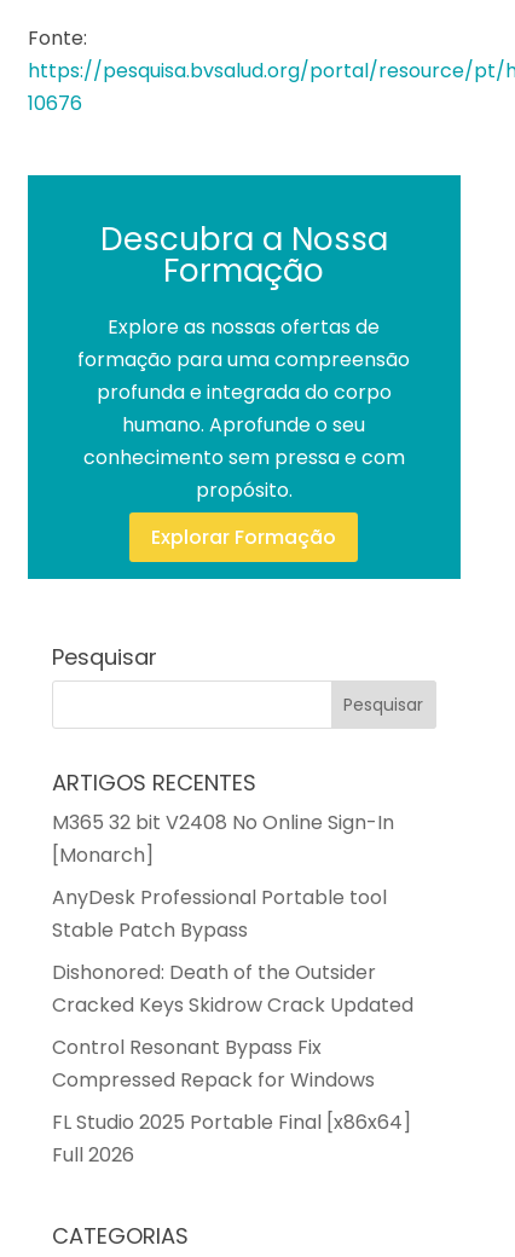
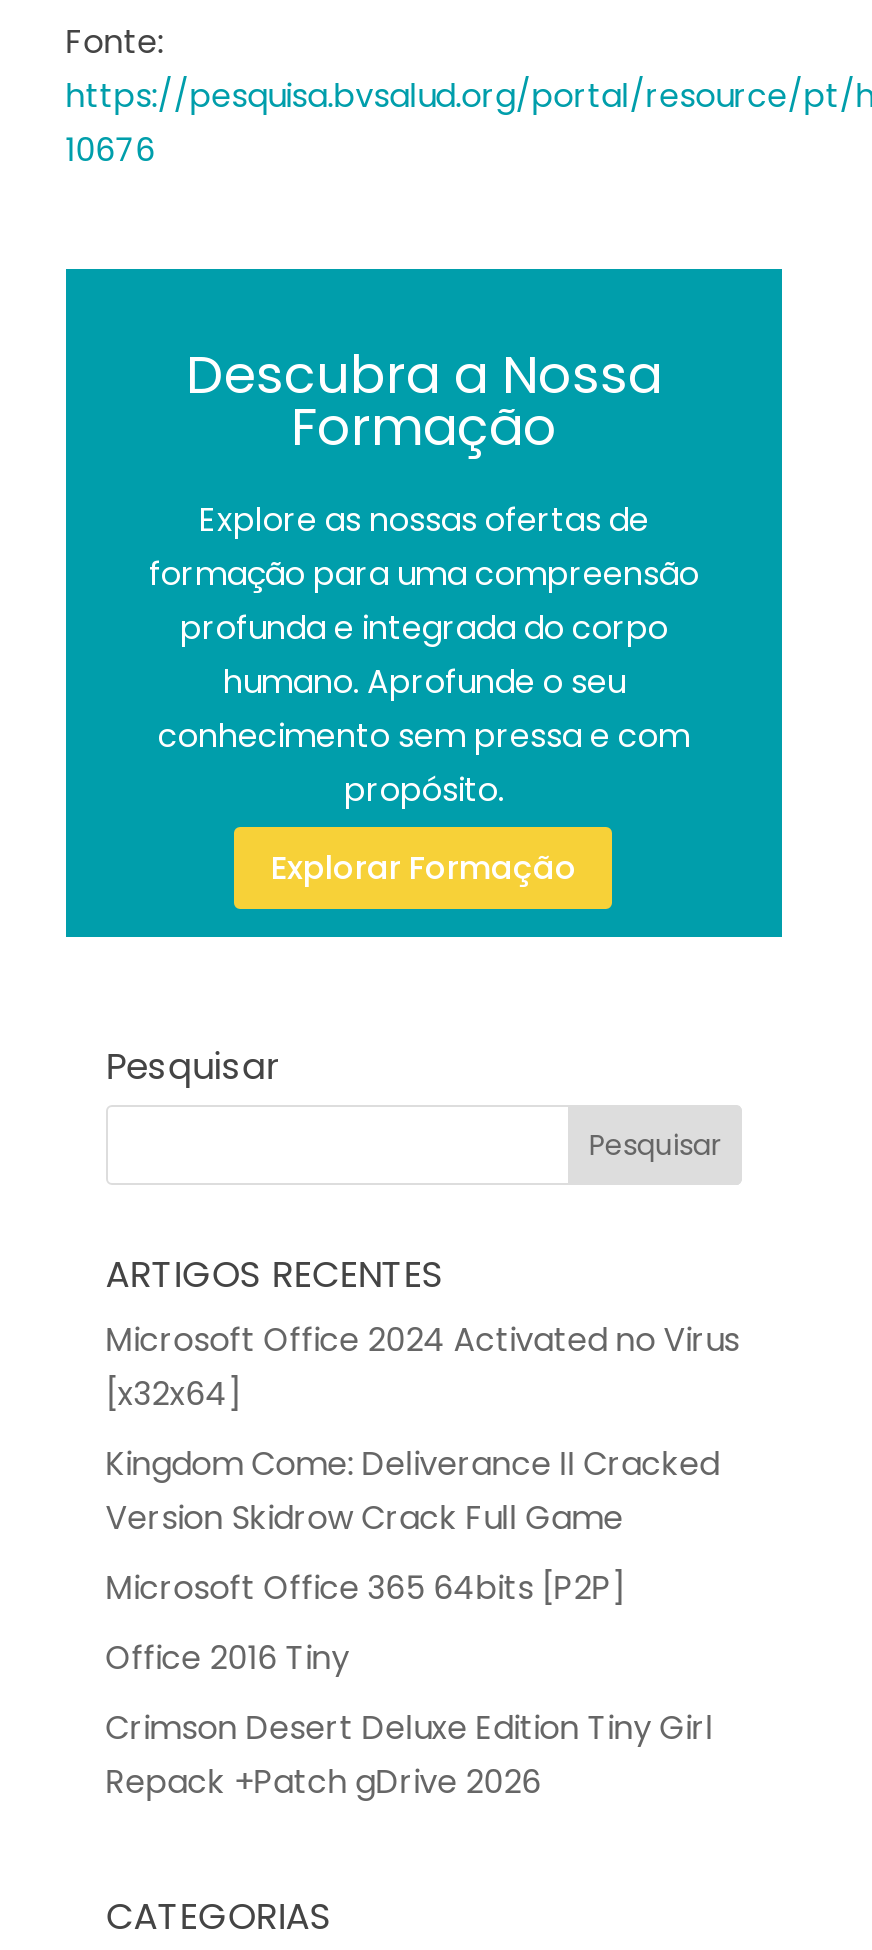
- M365 32 bit V2408 No Online Sign-In
- [Monarch]
+ Microsoft Office 2024 Activated no Virus
+ [x32x64]

- AnyDesk Professional Portable tool
- Stable Patch Bypass
+ Kingdom Come: Deliverance II Cracked
+ Version Skidrow Crack Full Game

- Dishonored: Death of the Outsider
- Cracked Keys Skidrow Crack Updated
+ Microsoft Office 365 64bits [P2P]

- Control Resonant Bypass Fix
- Compressed Repack for Windows
+ Office 2016 Tiny

- FL Studio 2025 Portable Final [x86x64]
- Full 2026
+ Crimson Desert Deluxe Edition Tiny Girl
+ Repack +Patch gDrive 2026
